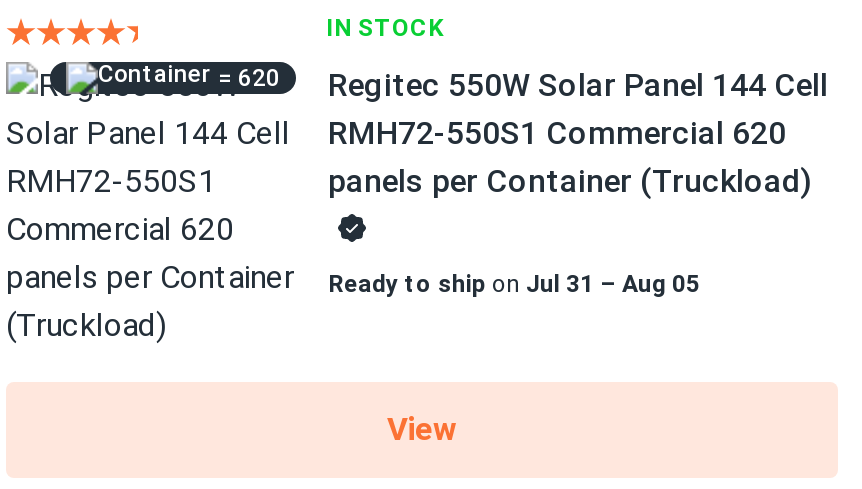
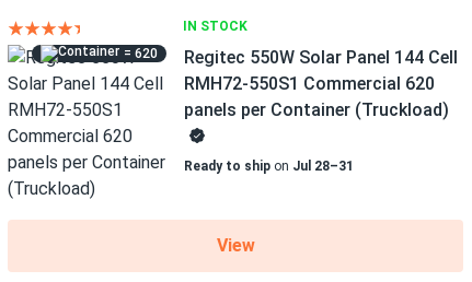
- Ready to ship on Jul 31 – Aug 05
+ Ready to ship on Jul 28–31
